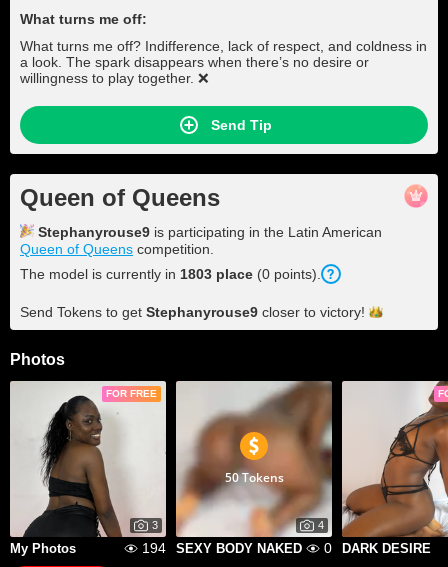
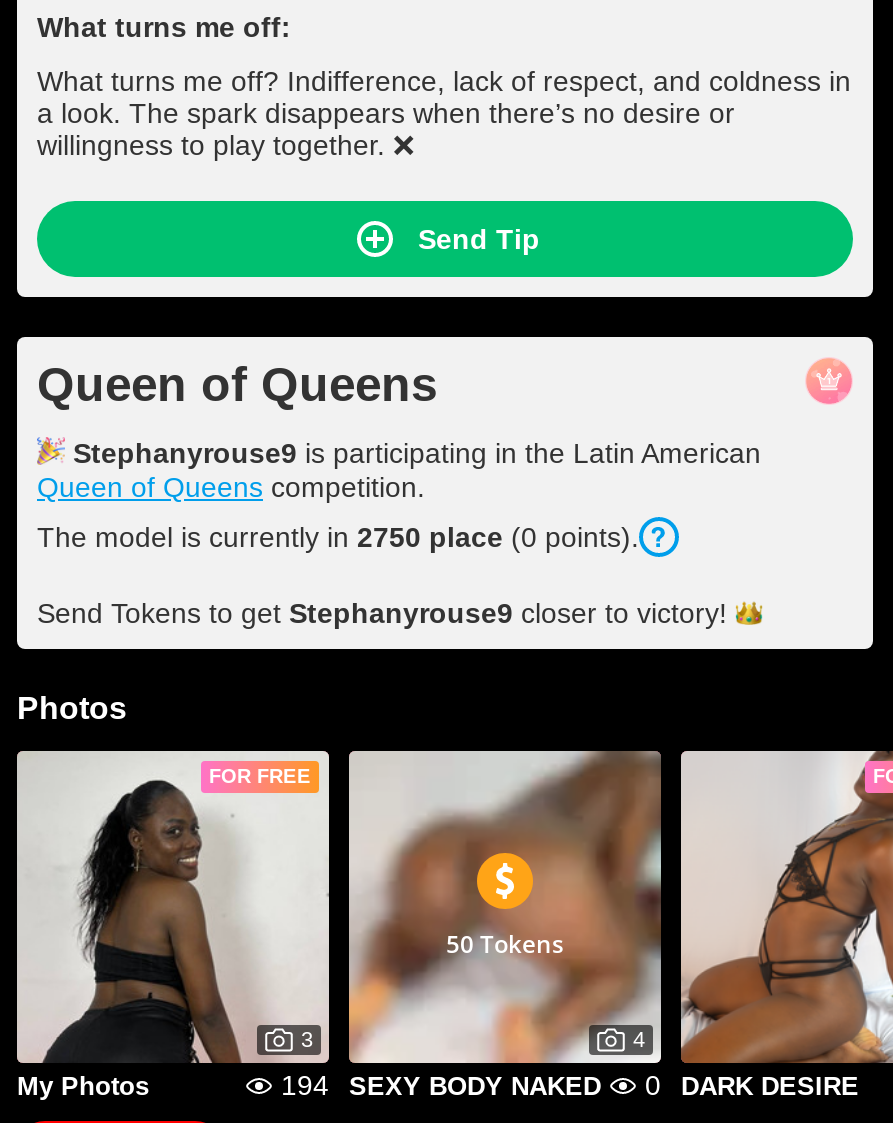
- The model is currently in 1803 place (0 points).
+ The model is currently in 2750 place (0 points).
